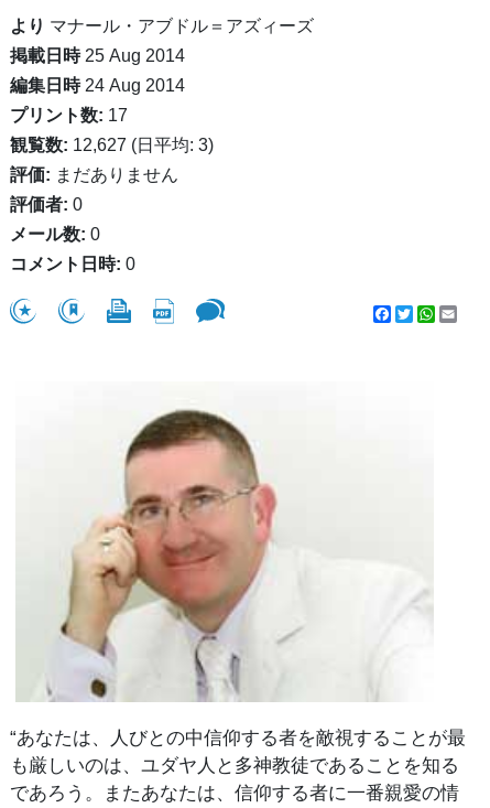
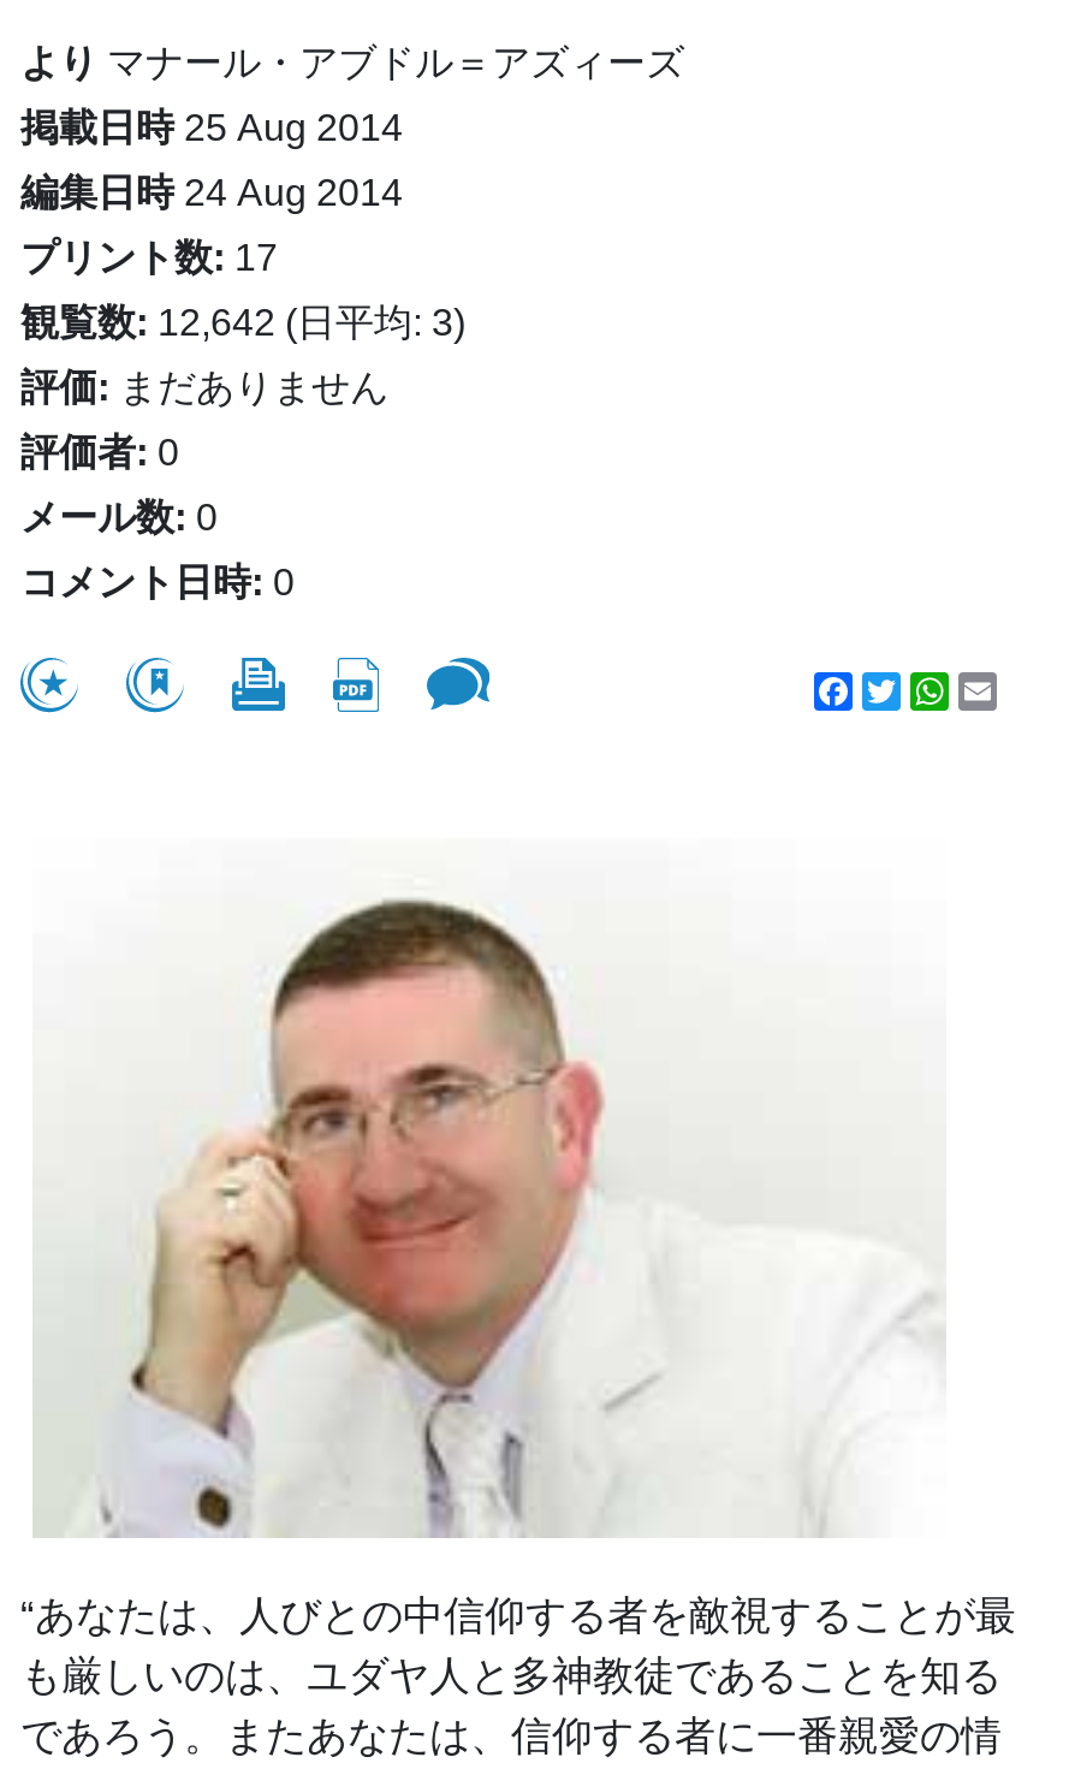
- 観覧数: 12,627 (日平均: 3)
+ 観覧数: 12,642 (日平均: 3)
